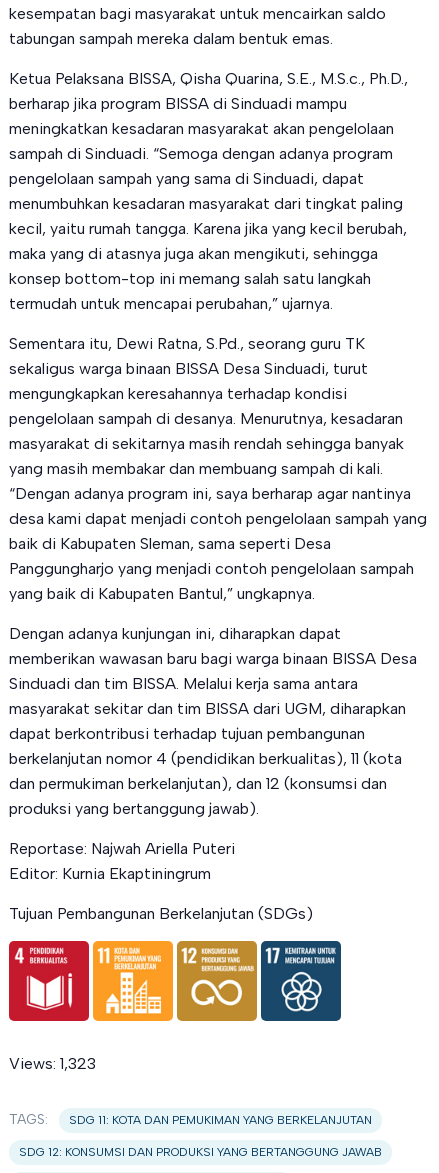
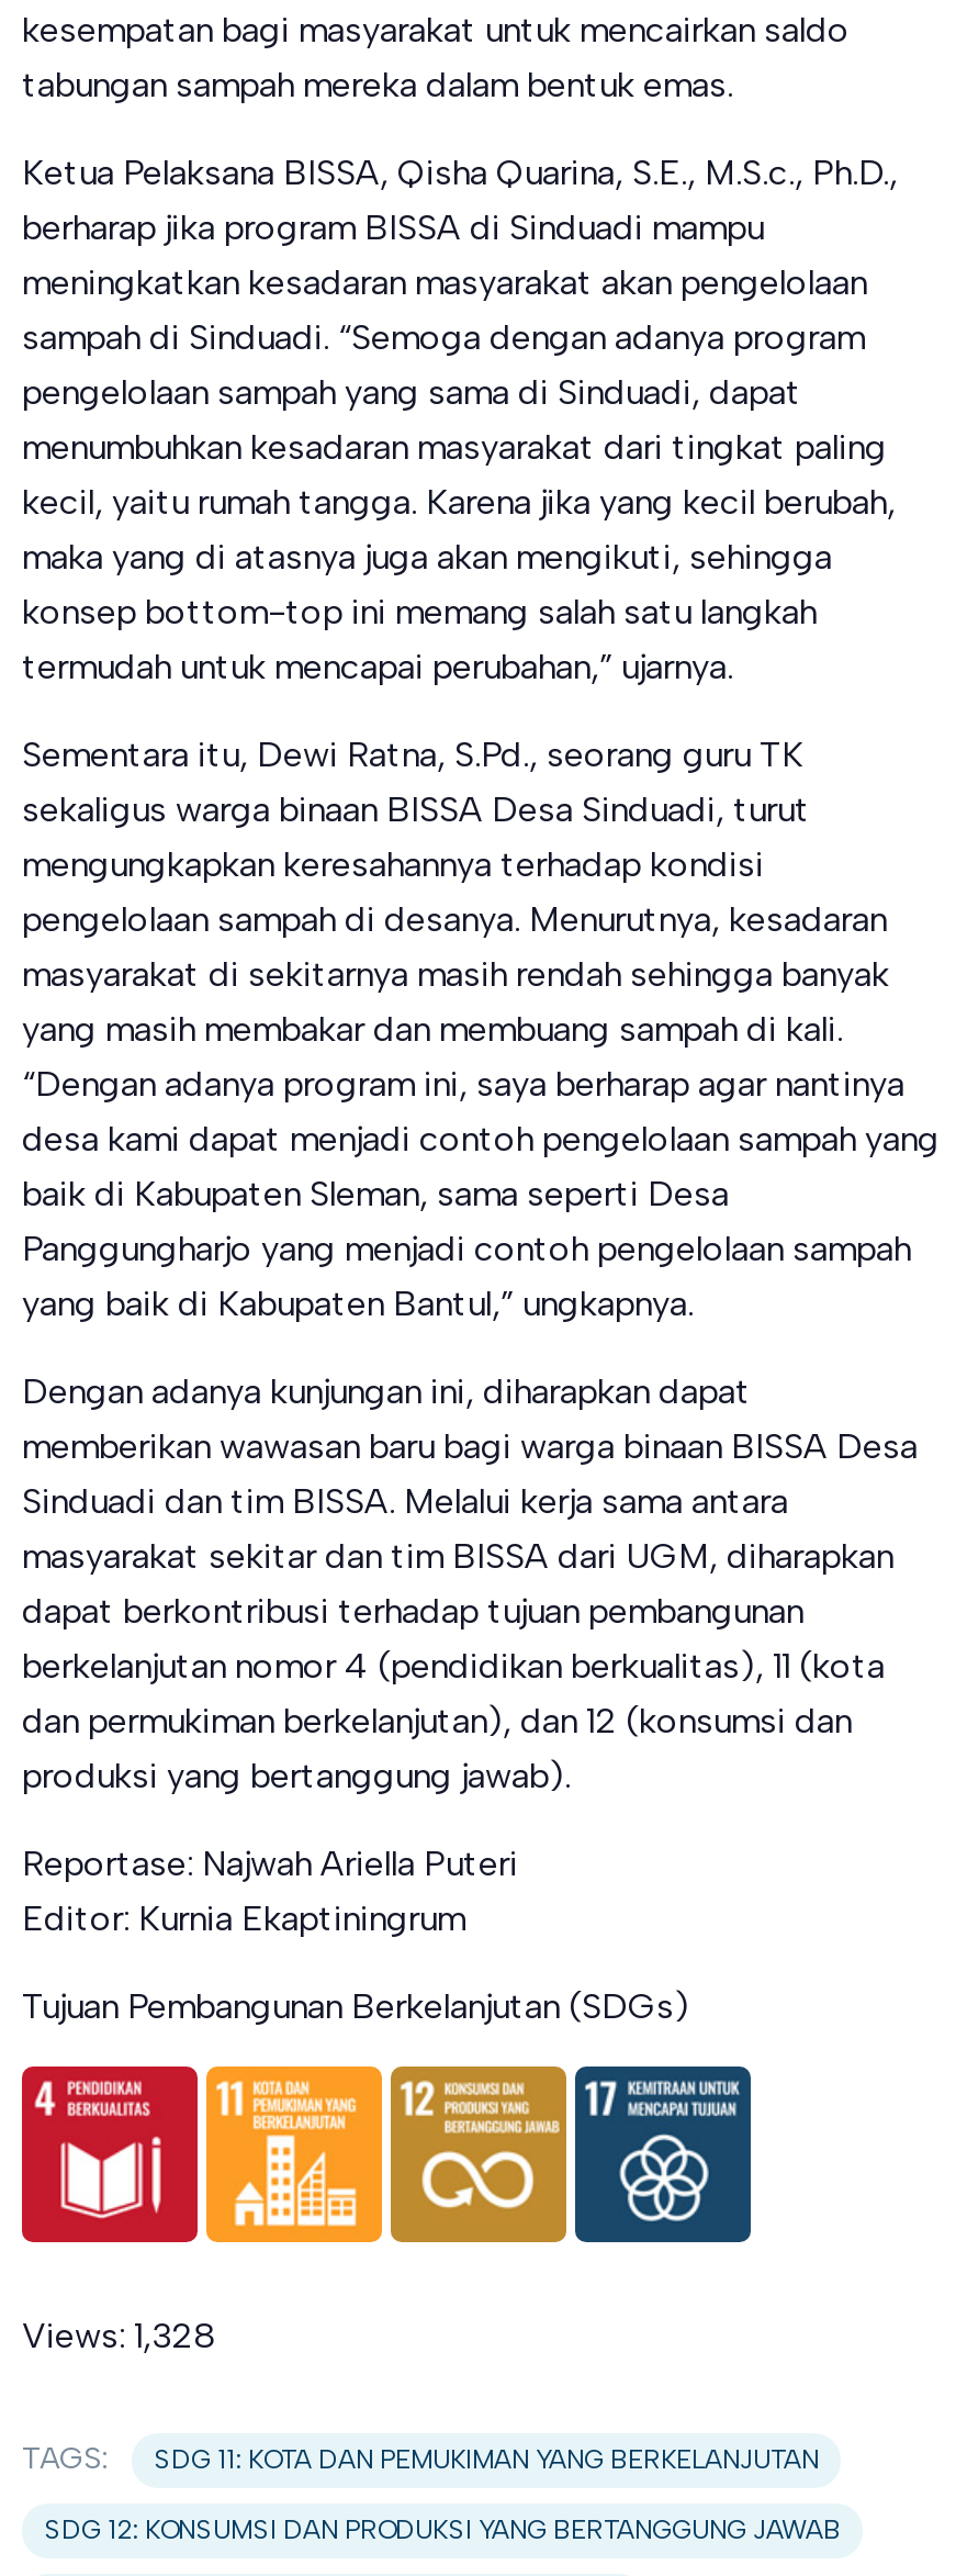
- Views: 1,323
+ Views: 1,328
